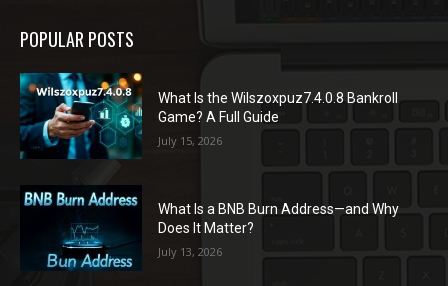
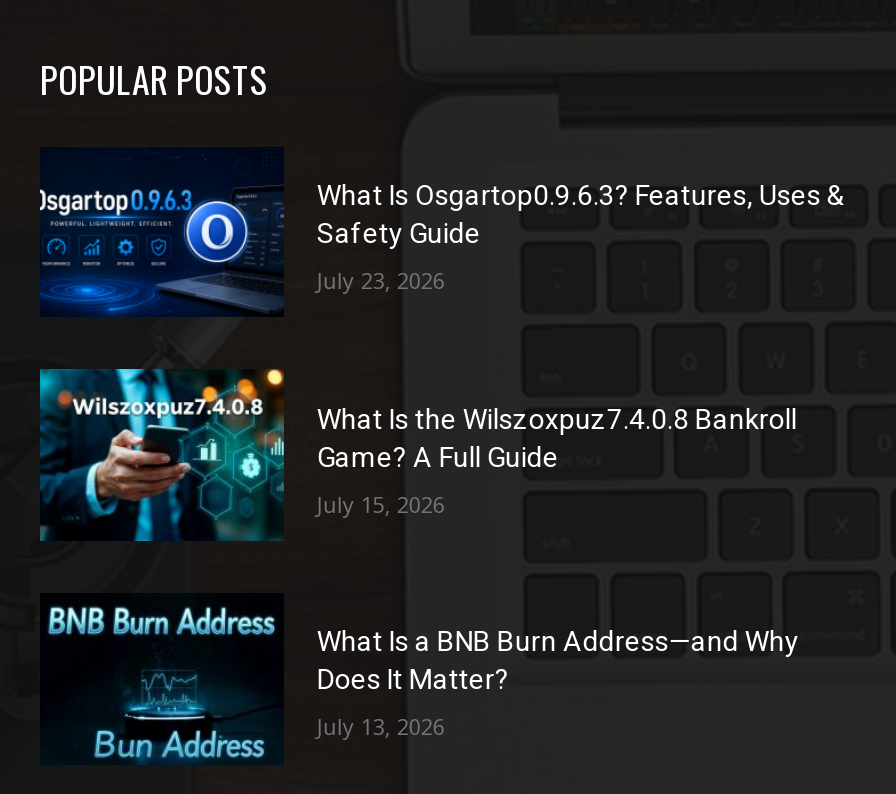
+ [image]
+ What Is Osgartop0.9.6.3? Features, Uses &
+ Safety Guide
+ July 23, 2026
